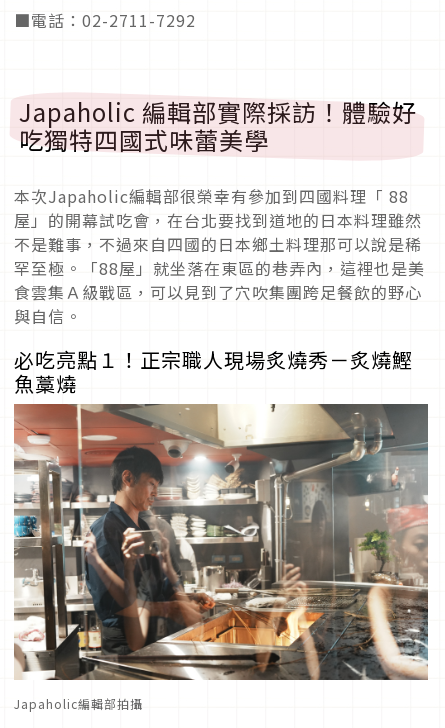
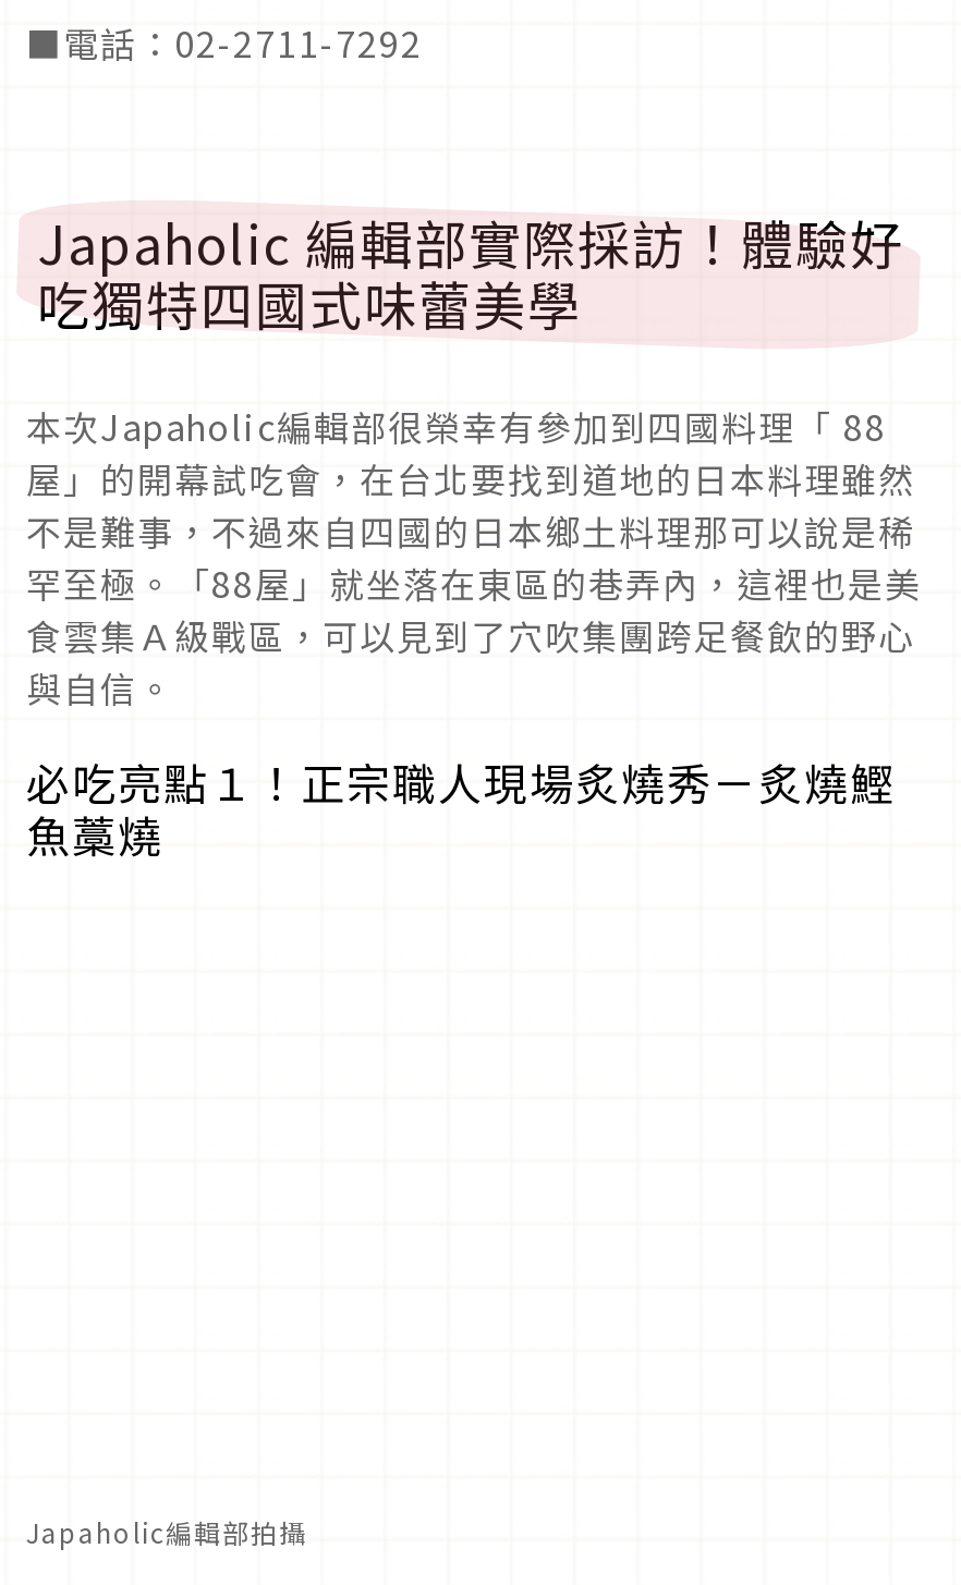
- [image]
